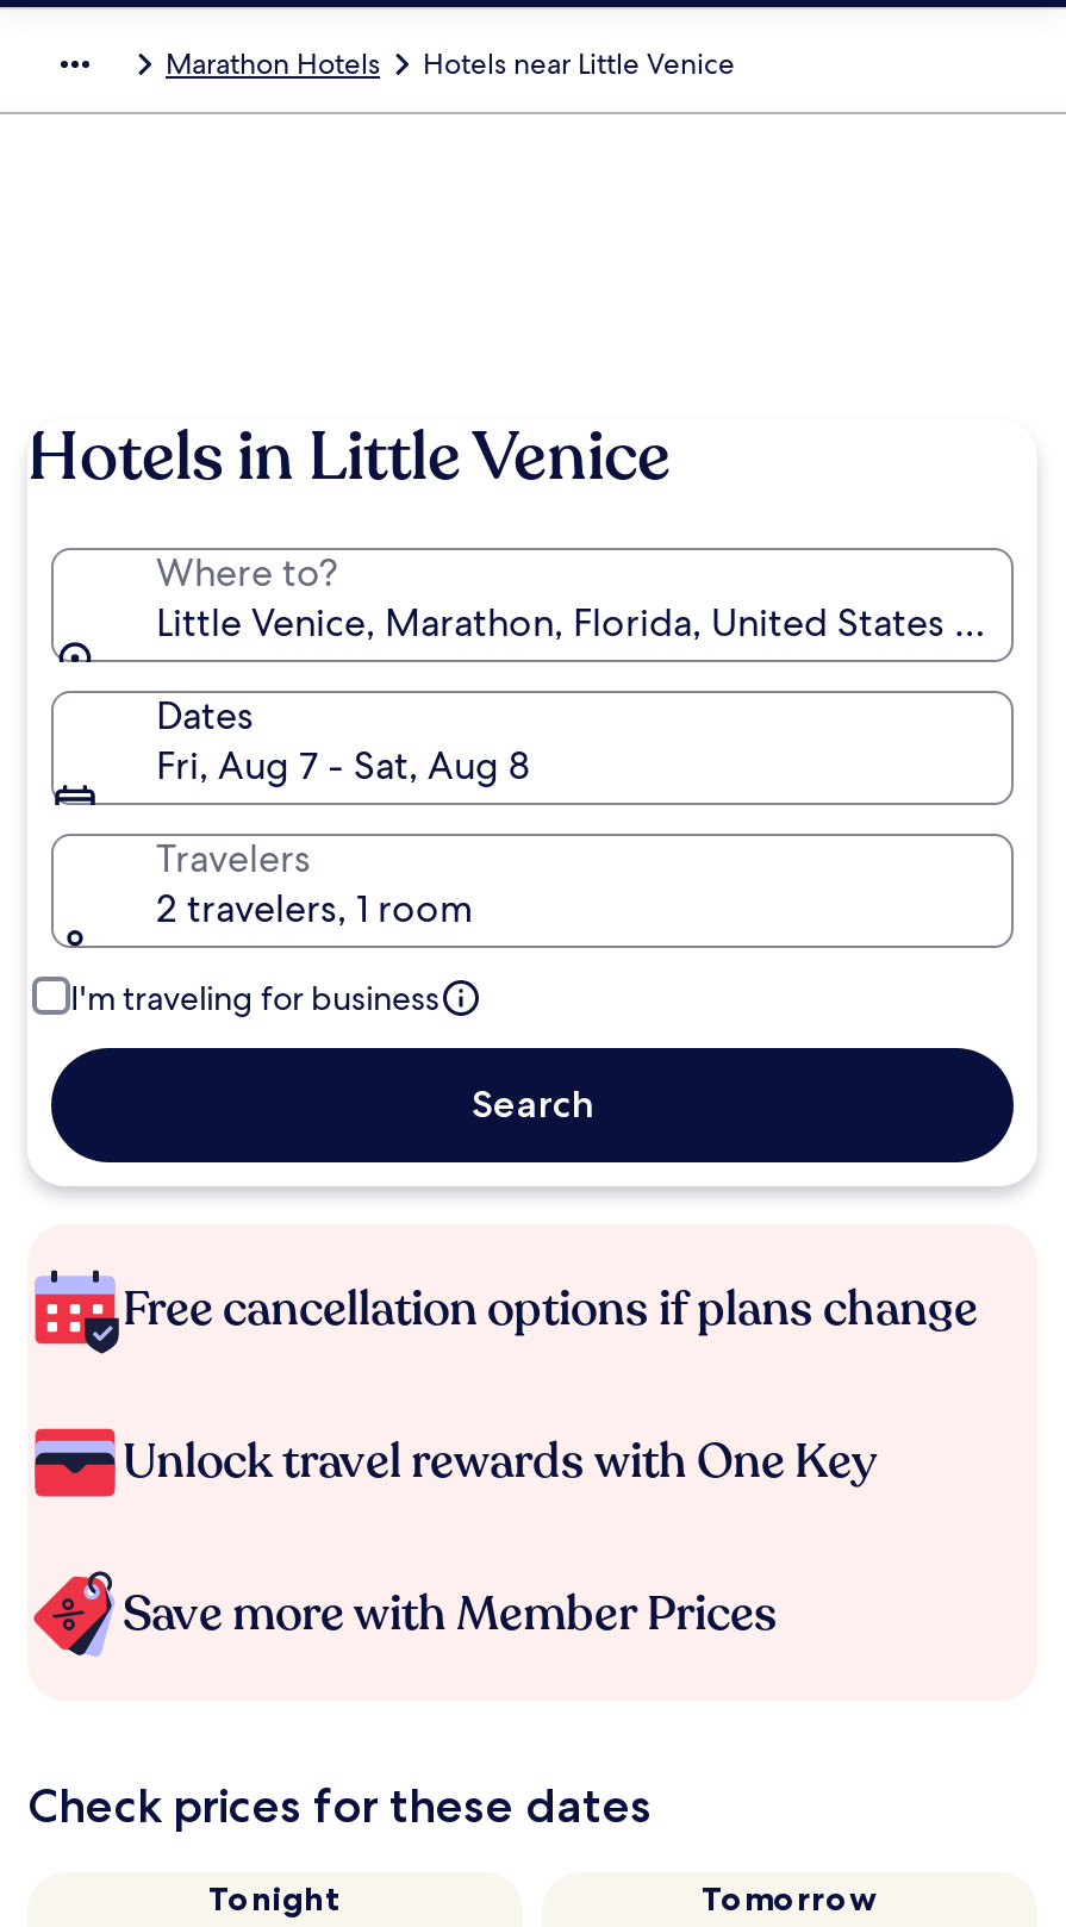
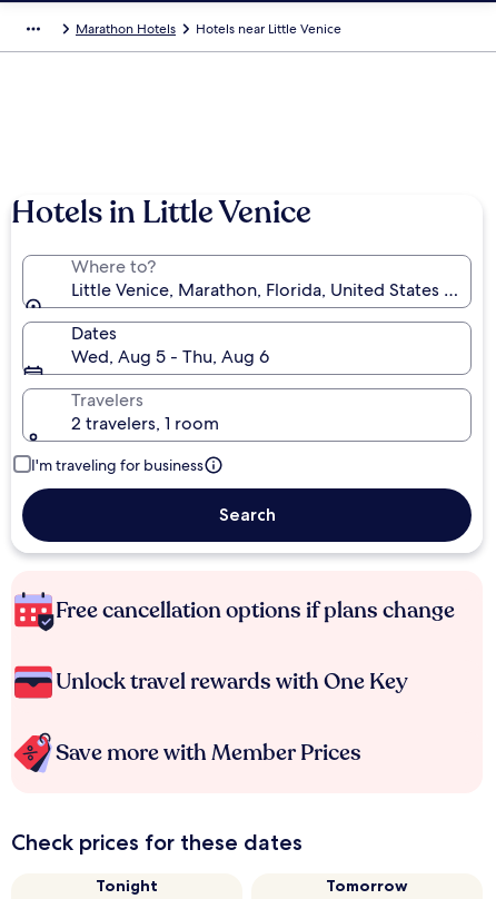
- Fri, Aug 7 - Sat, Aug 8
+ Wed, Aug 5 - Thu, Aug 6
